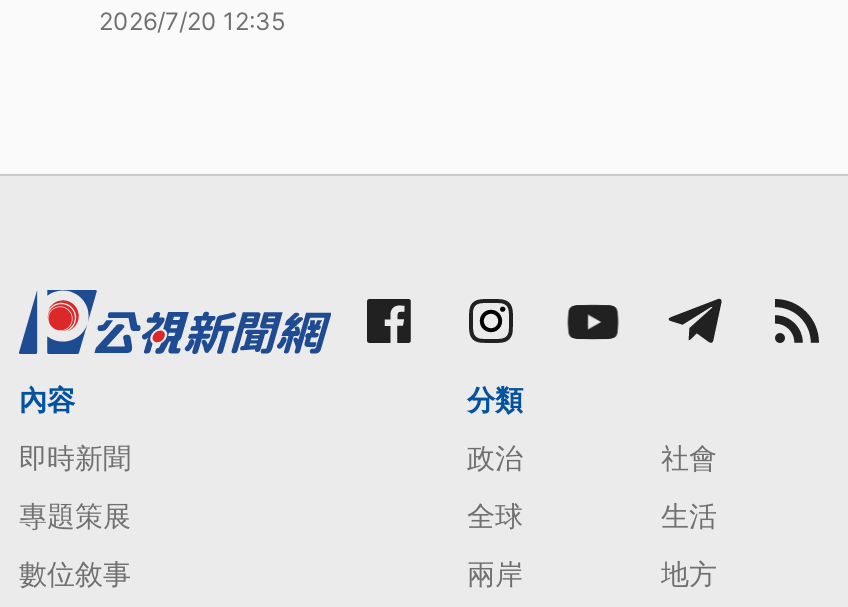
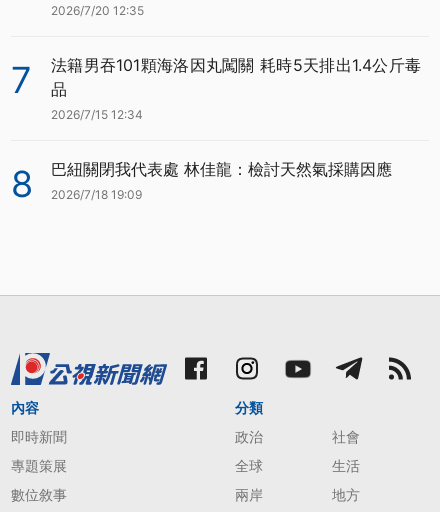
+ 7
+ 法籍男吞101顆海洛因丸闖關 耗時5天排出1.4公斤毒
+ 品
+ 2026/7/15 12:34
+ 8
+ 巴紐關閉我代表處 林佳龍：檢討天然氣採購因應
+ 2026/7/18 19:09
